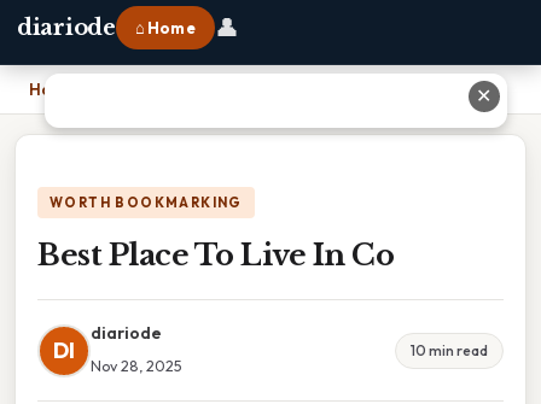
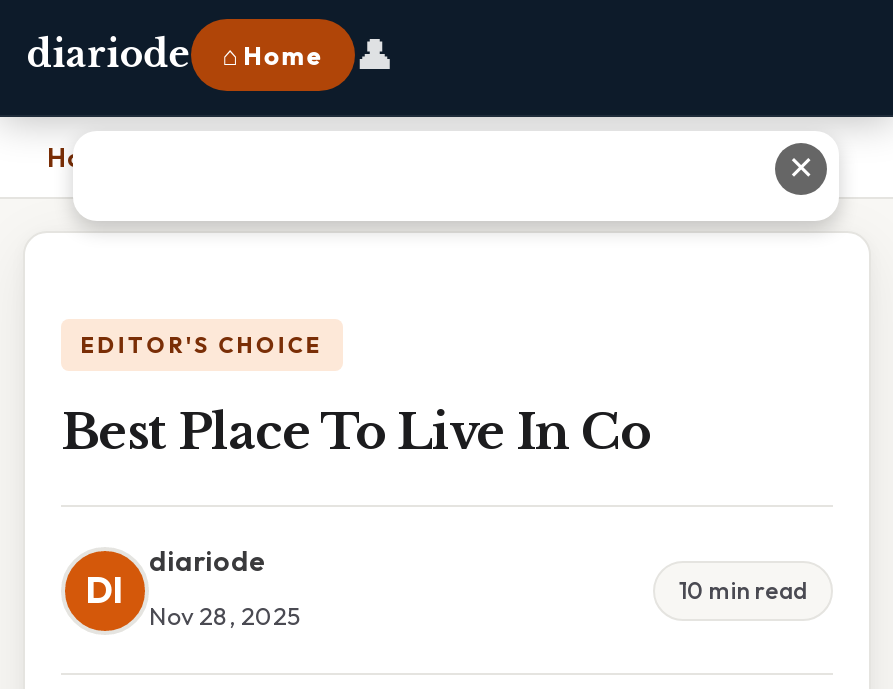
- WORTH BOOKMARKING
+ EDITOR'S CHOICE
